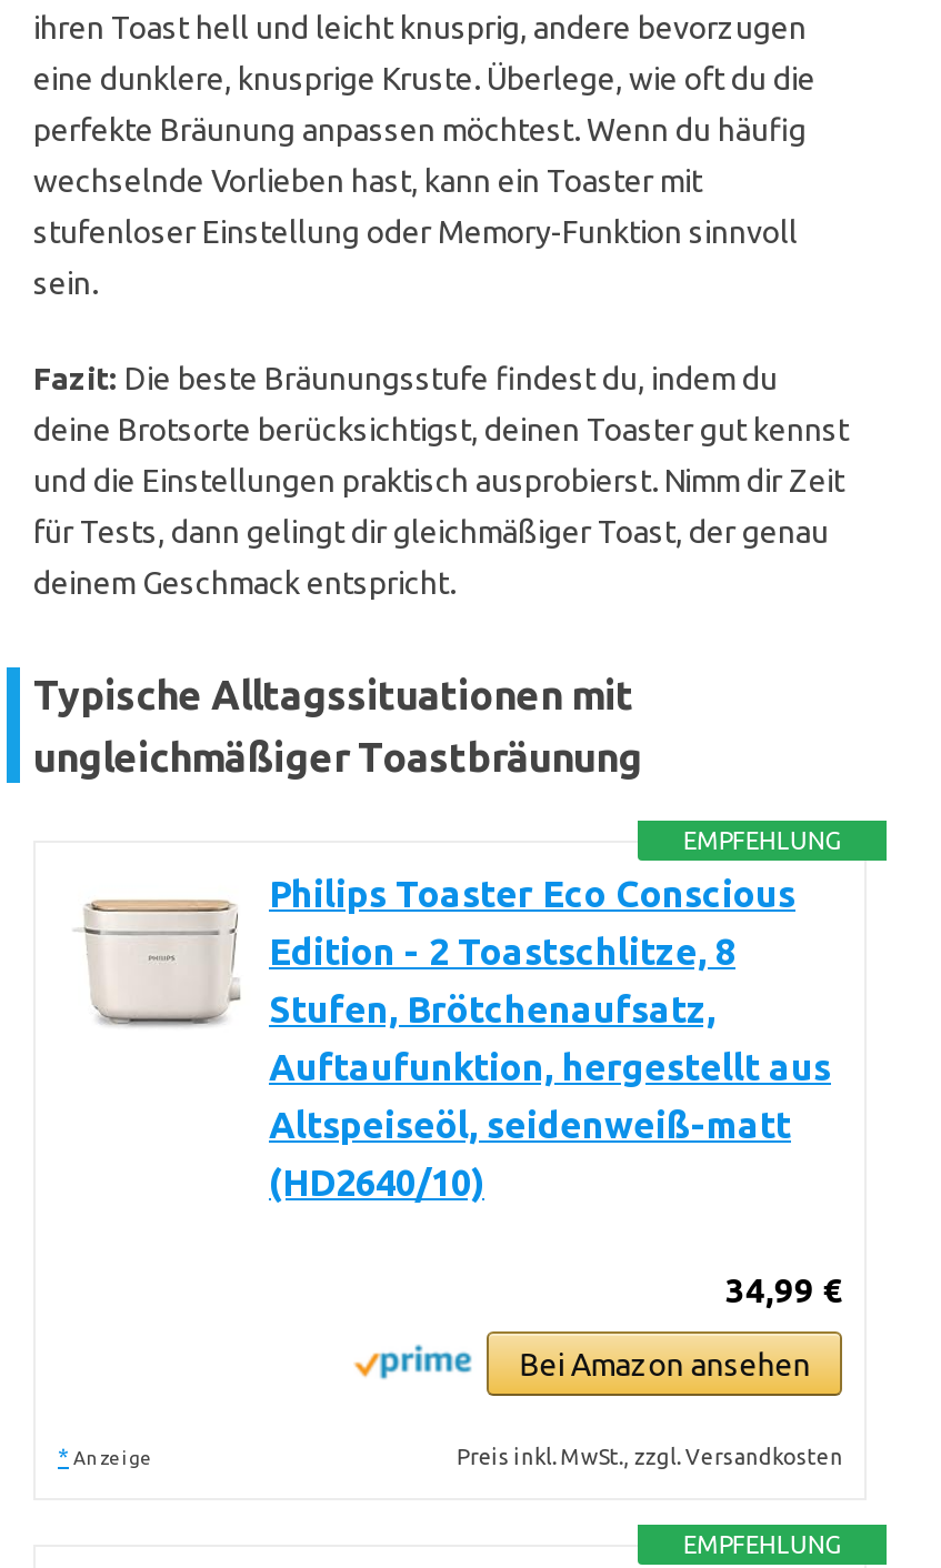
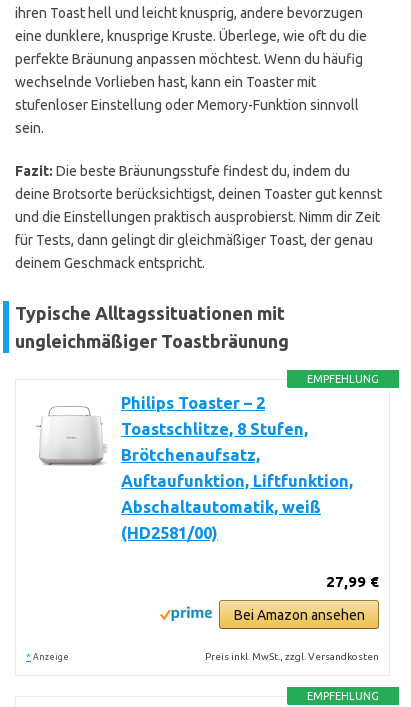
- [image]
- Philips Toaster Eco Conscious
- Edition - 2 Toastschlitze, 8
- Stufen, Brötchenaufsatz,
- Auftaufunktion, hergestellt aus
- Altspeiseöl, seidenweiß-matt
- (HD2640/10)
+ [image]
+ Philips Toaster – 2
+ Toastschlitze, 8 Stufen,
+ Brötchenaufsatz,
+ Auftaufunktion, Liftfunktion,
+ Abschaltautomatik, weiß
+ (HD2581/00)

- 34,99 €
+ 27,99 €
